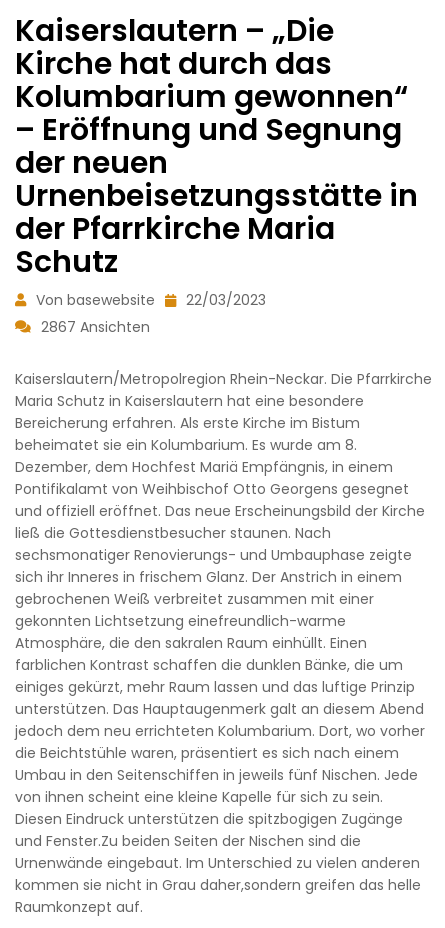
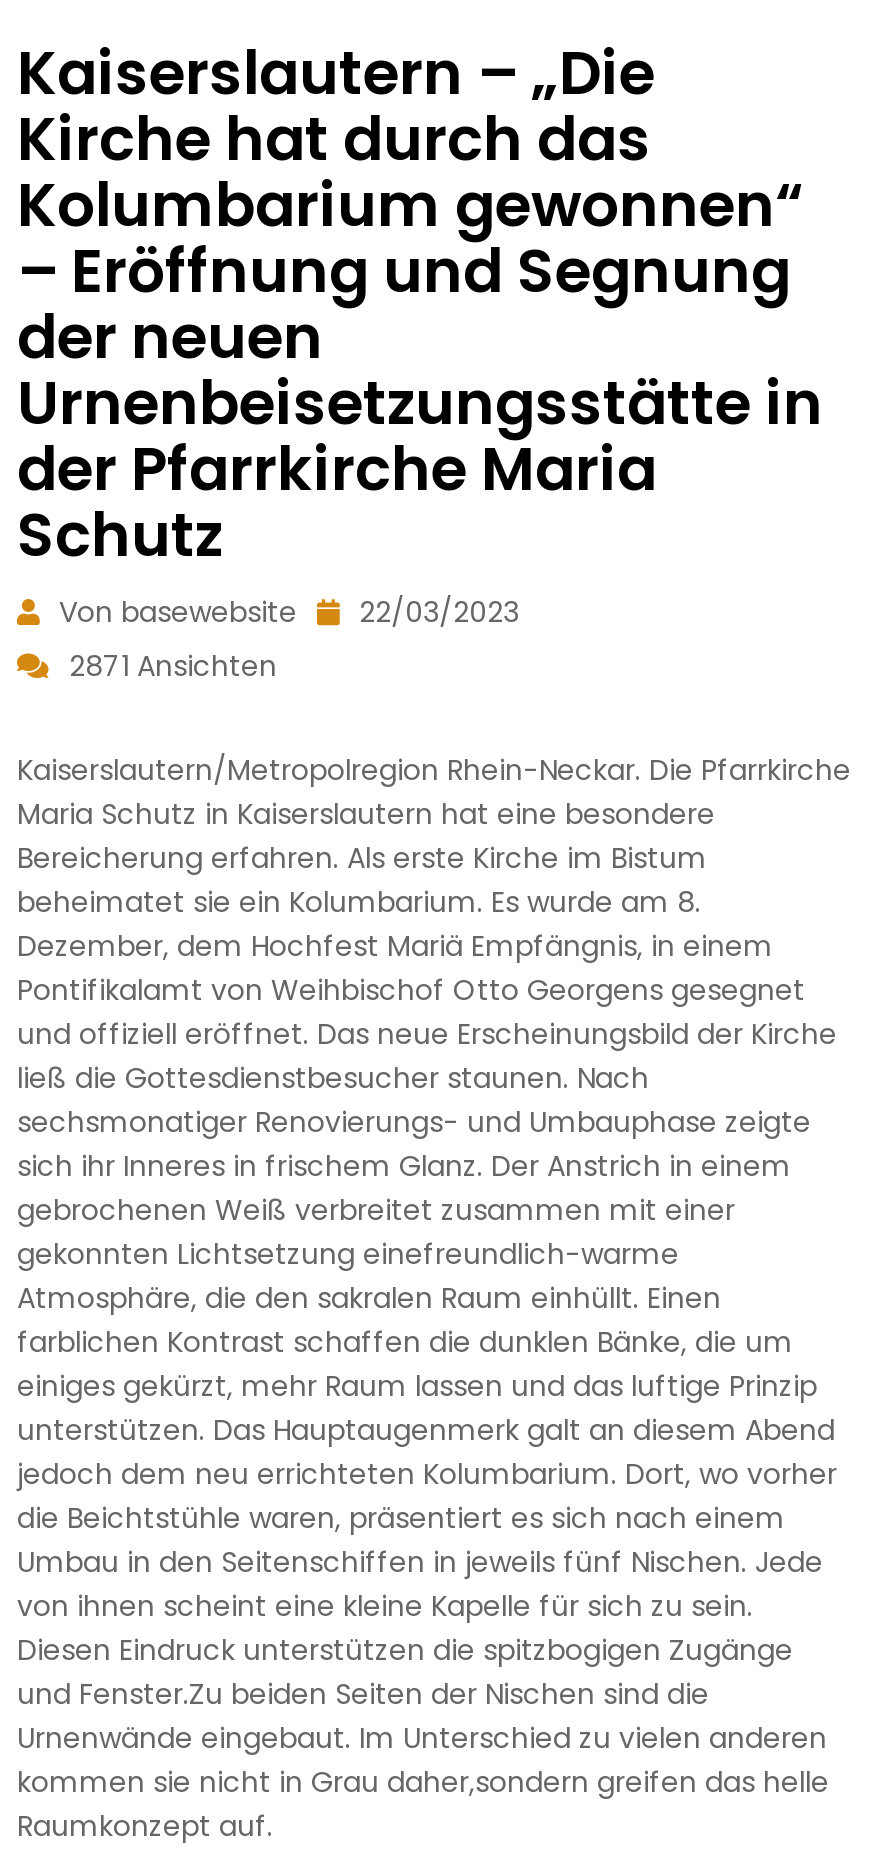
- 2867 Ansichten
+ 2871 Ansichten
